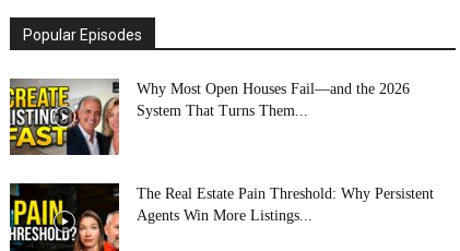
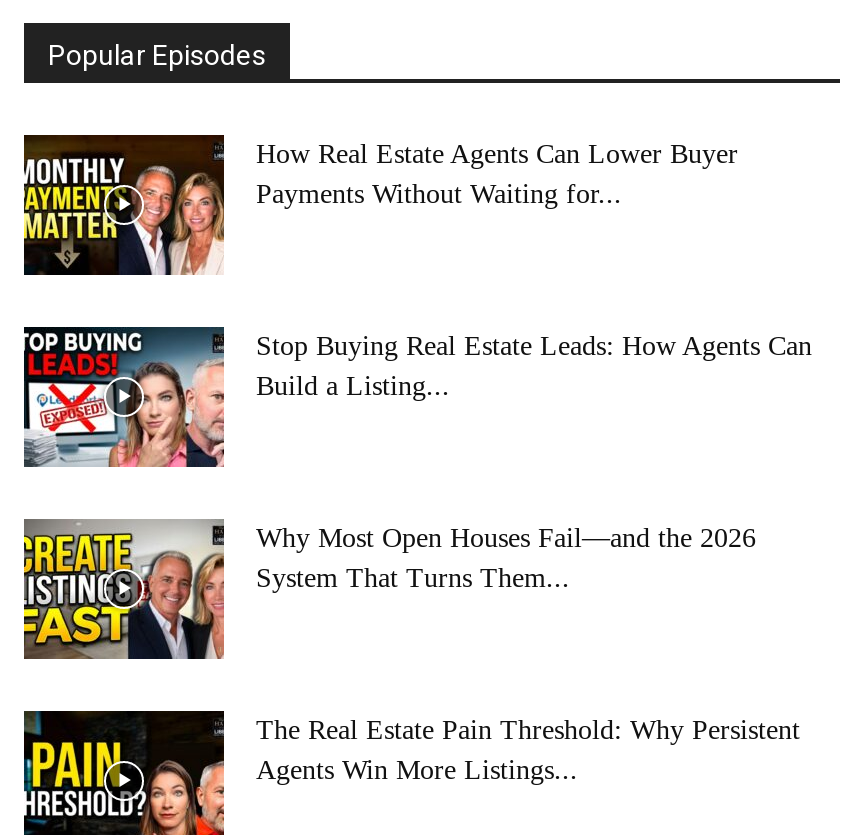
+ [image]
+ How Real Estate Agents Can Lower Buyer
+ Payments Without Waiting for...

+ [image]
+ Stop Buying Real Estate Leads: How Agents Can
+ Build a Listing...
